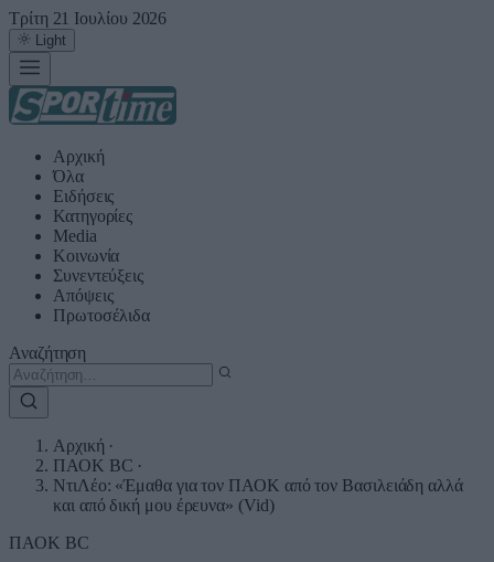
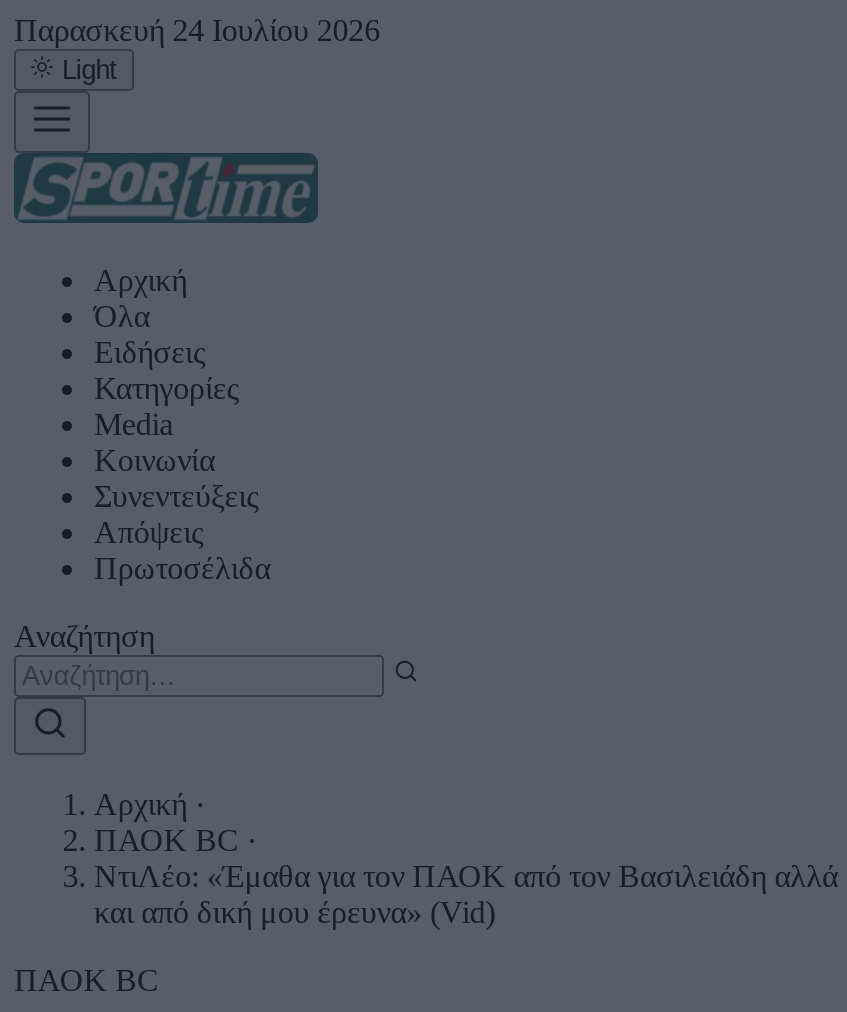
- Τρίτη 21 Ιουλίου 2026
+ Παρασκευή 24 Ιουλίου 2026
